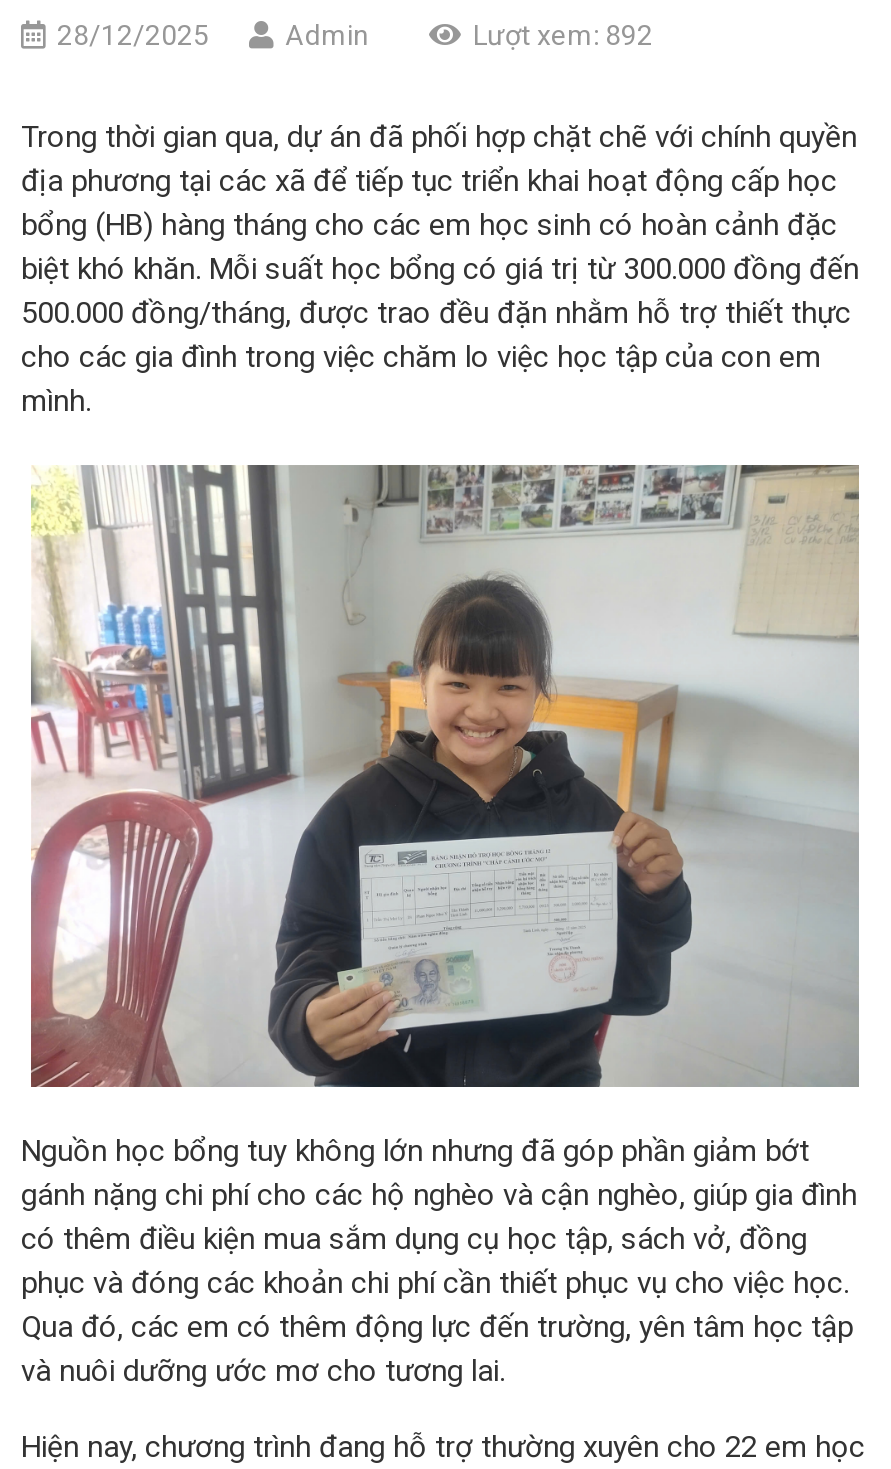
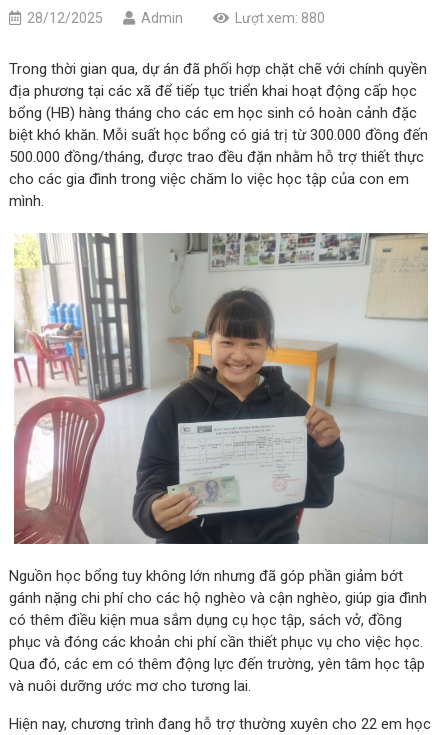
- Lượt xem: 892
+ Lượt xem: 880
